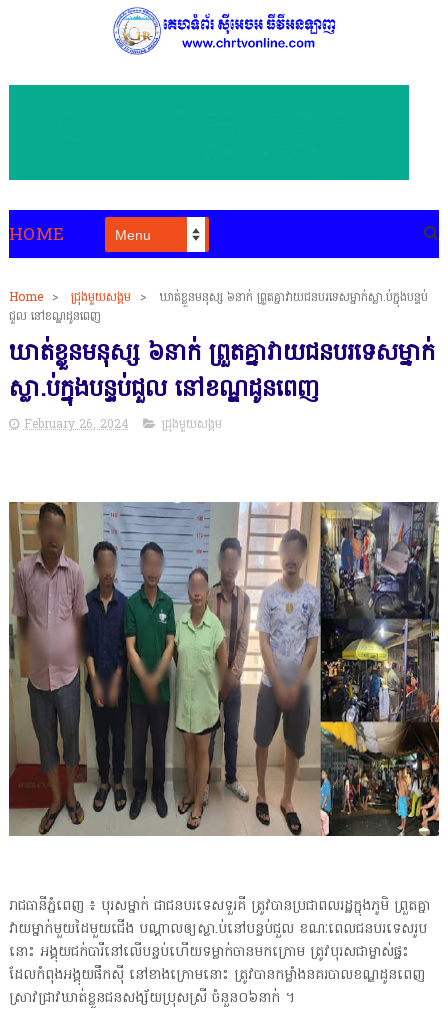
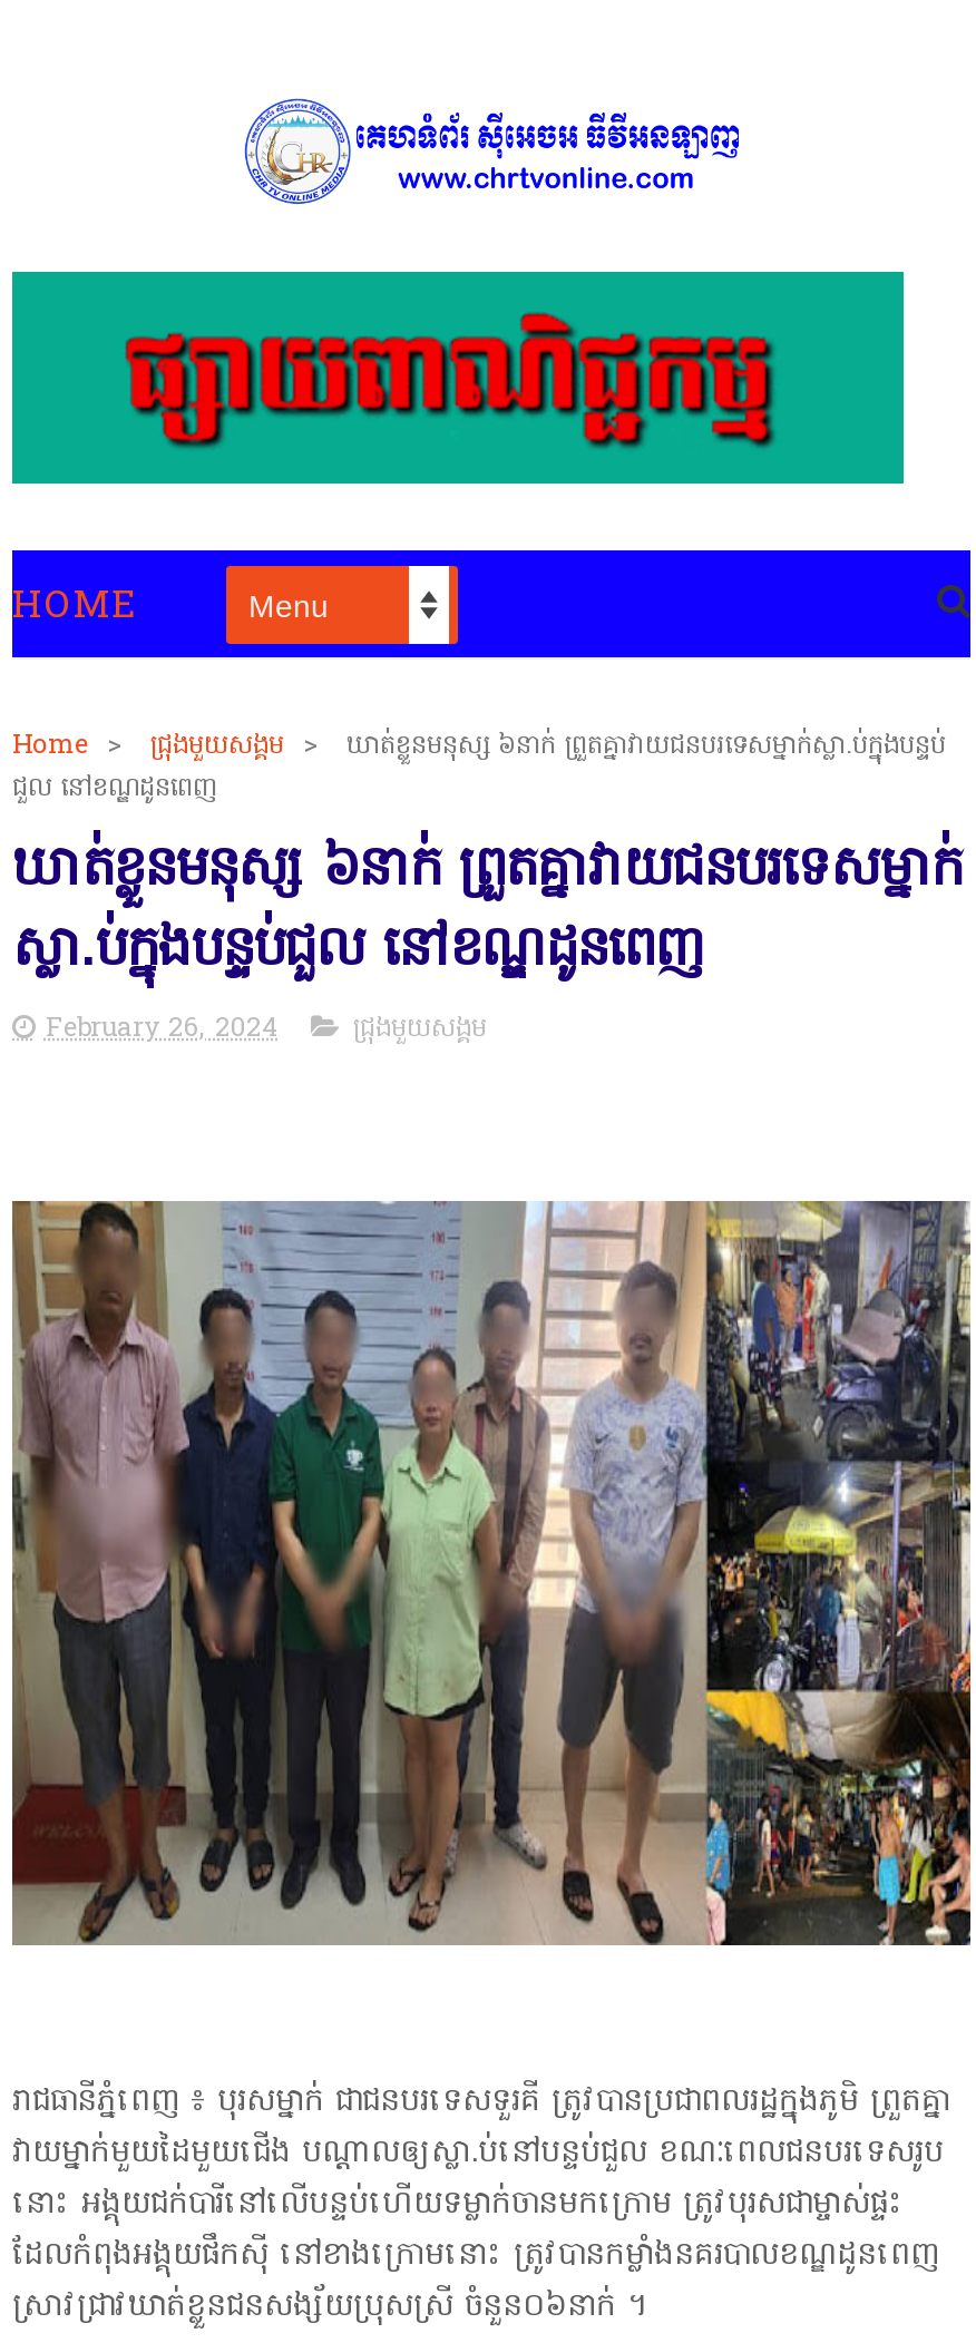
+ [image]
